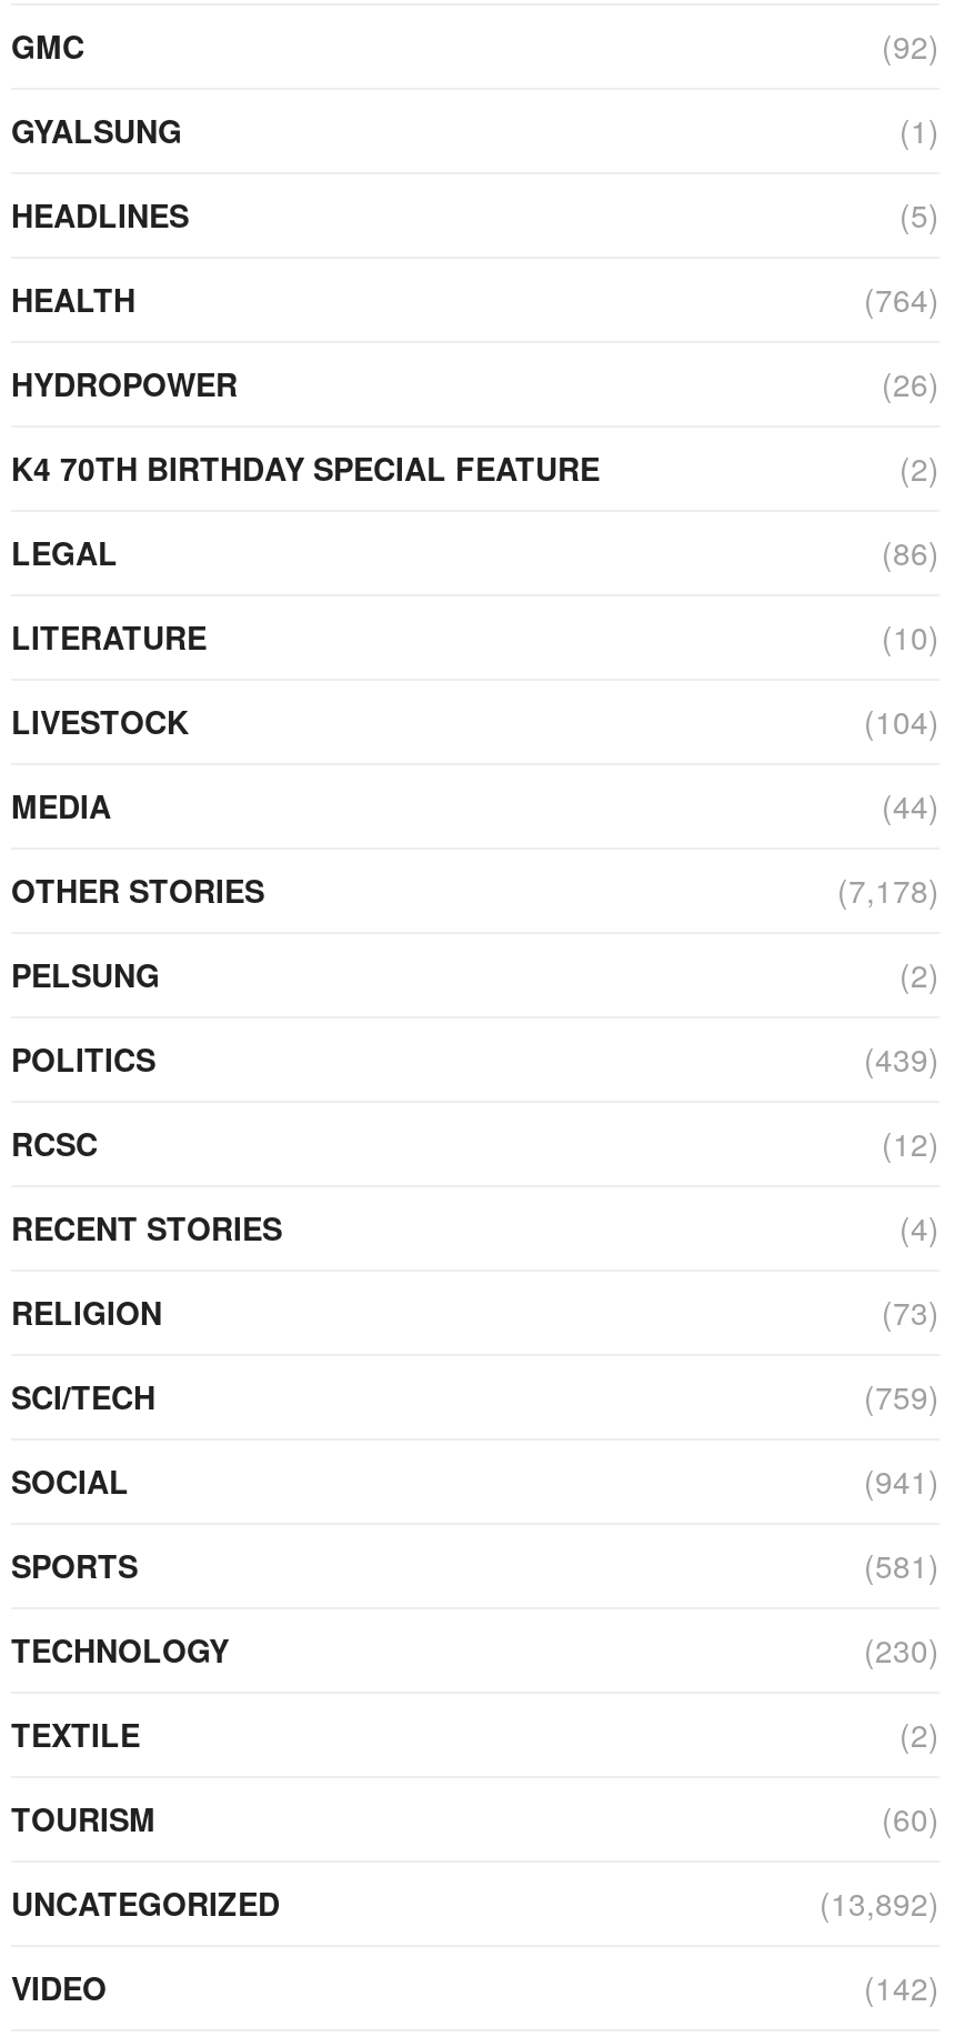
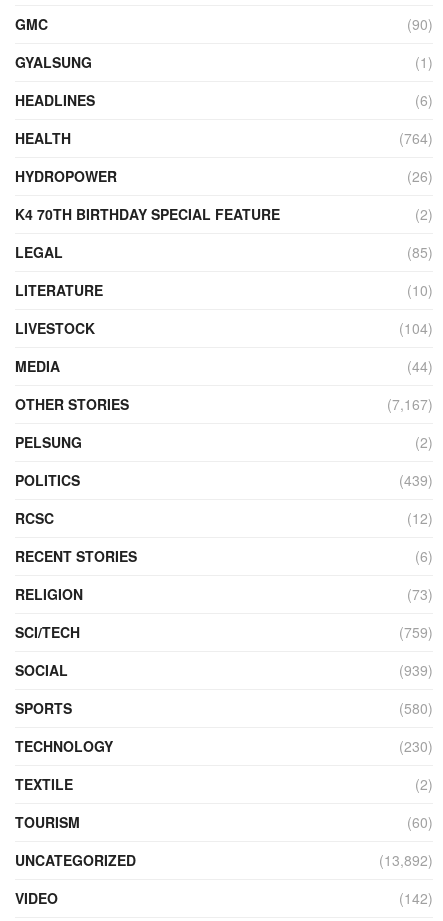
- (92)
+ (90)

- (5)
+ (6)

- (86)
+ (85)

- (7,178)
+ (7,167)

- (4)
+ (6)

- (941)
+ (939)

- (581)
+ (580)
